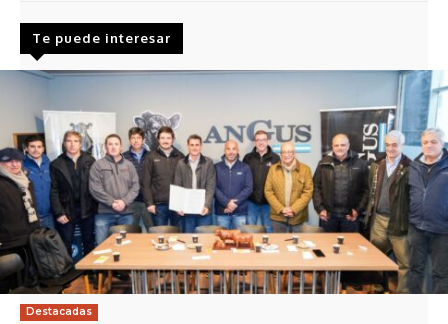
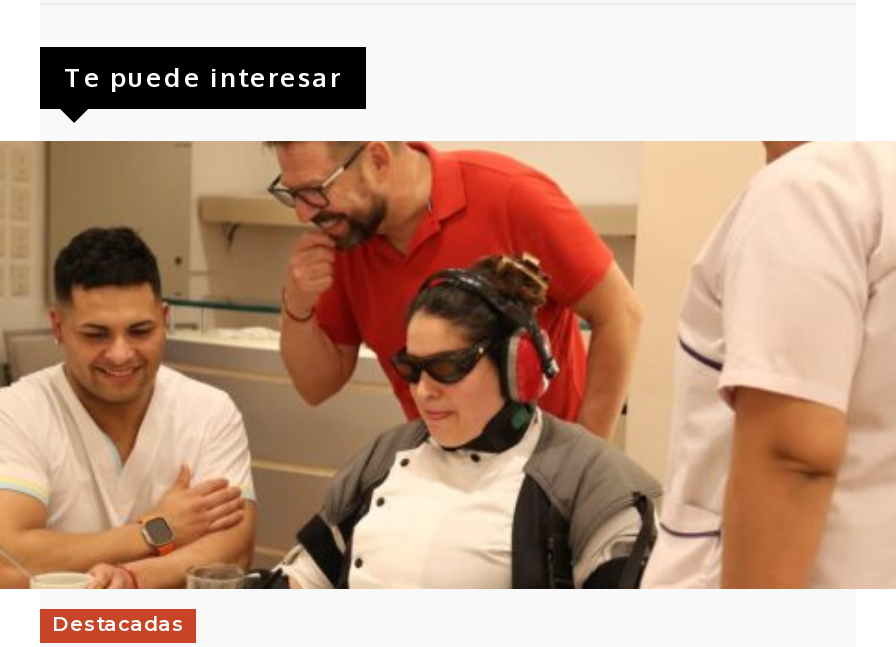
- [image]
+ [image]
